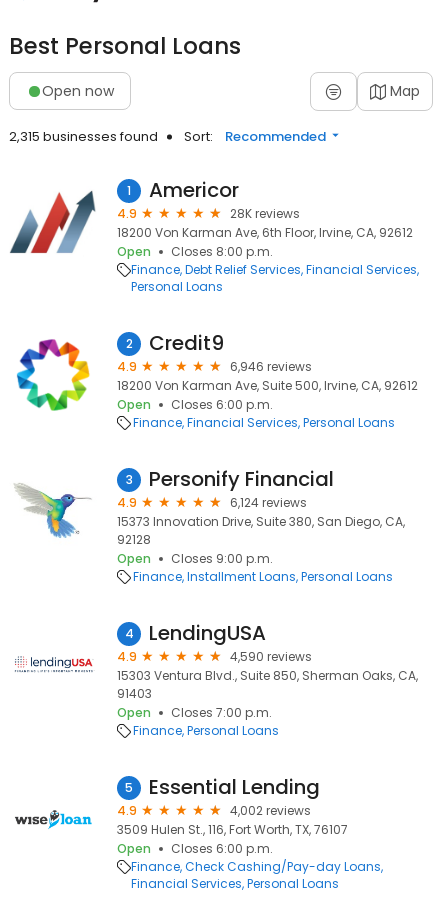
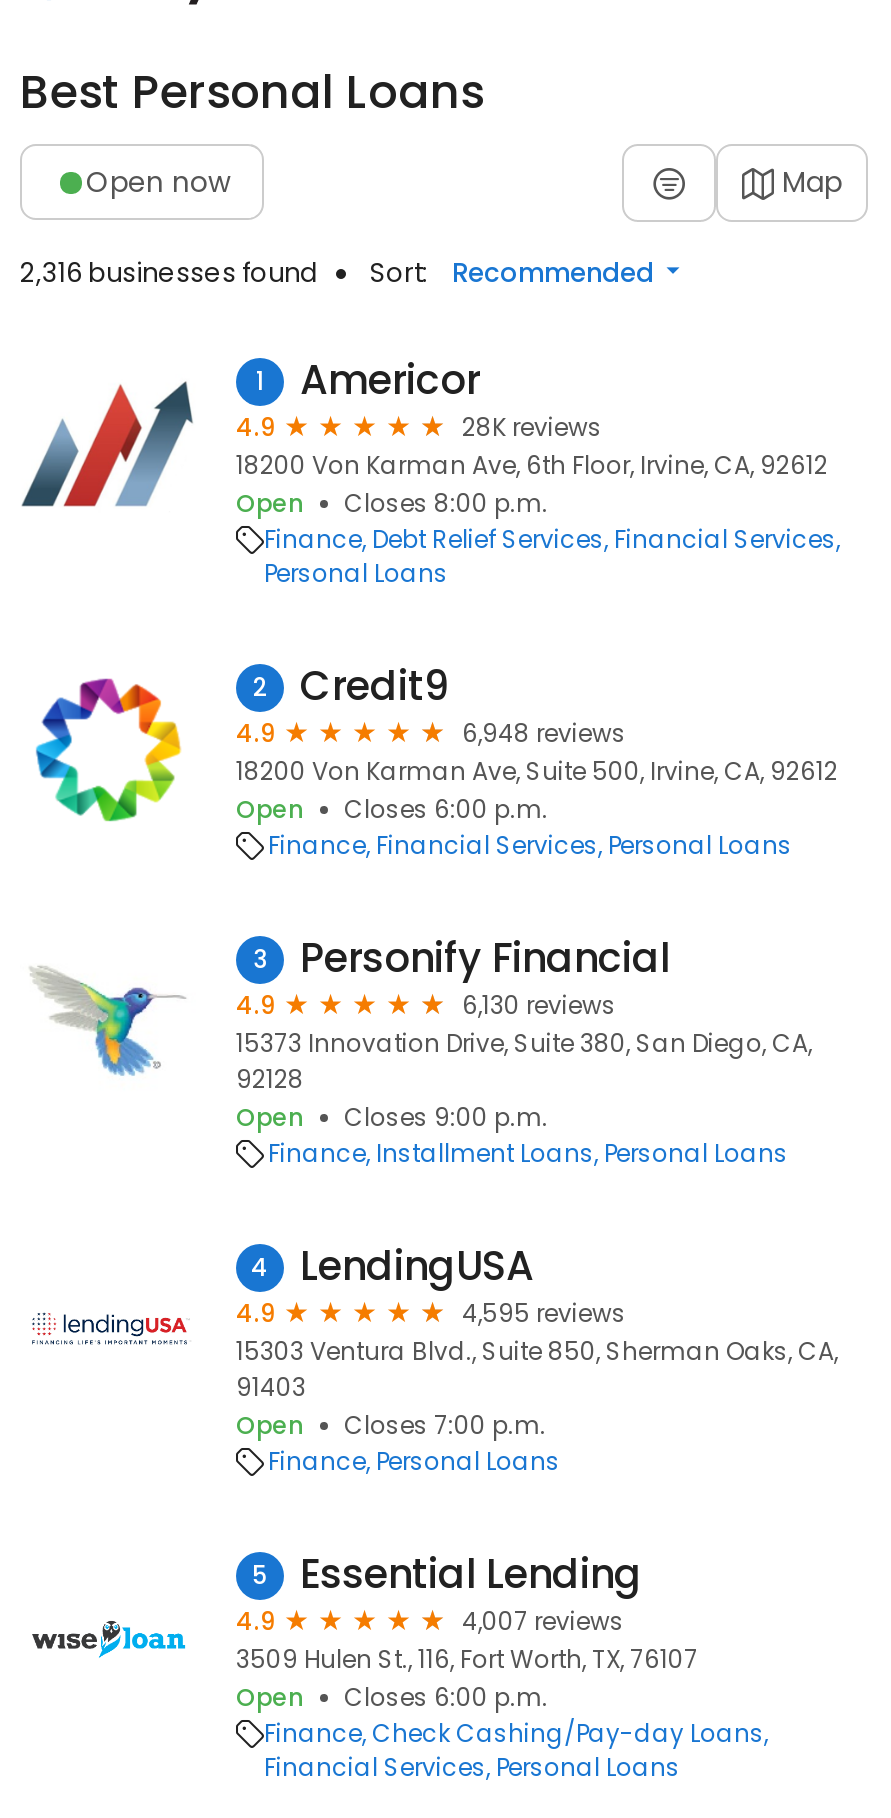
- 2,315 businesses found
+ 2,316 businesses found

- 6,946 reviews
+ 6,948 reviews

- 6,124 reviews
+ 6,130 reviews

- 4,590 reviews
+ 4,595 reviews

- 4,002 reviews
+ 4,007 reviews
